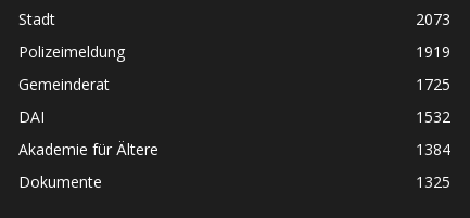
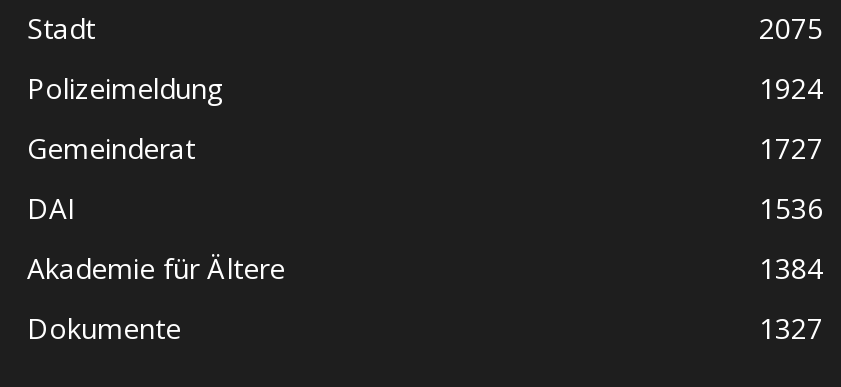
- 2073
+ 2075

- 1919
+ 1924

- 1725
+ 1727

- 1532
+ 1536

- 1325
+ 1327
